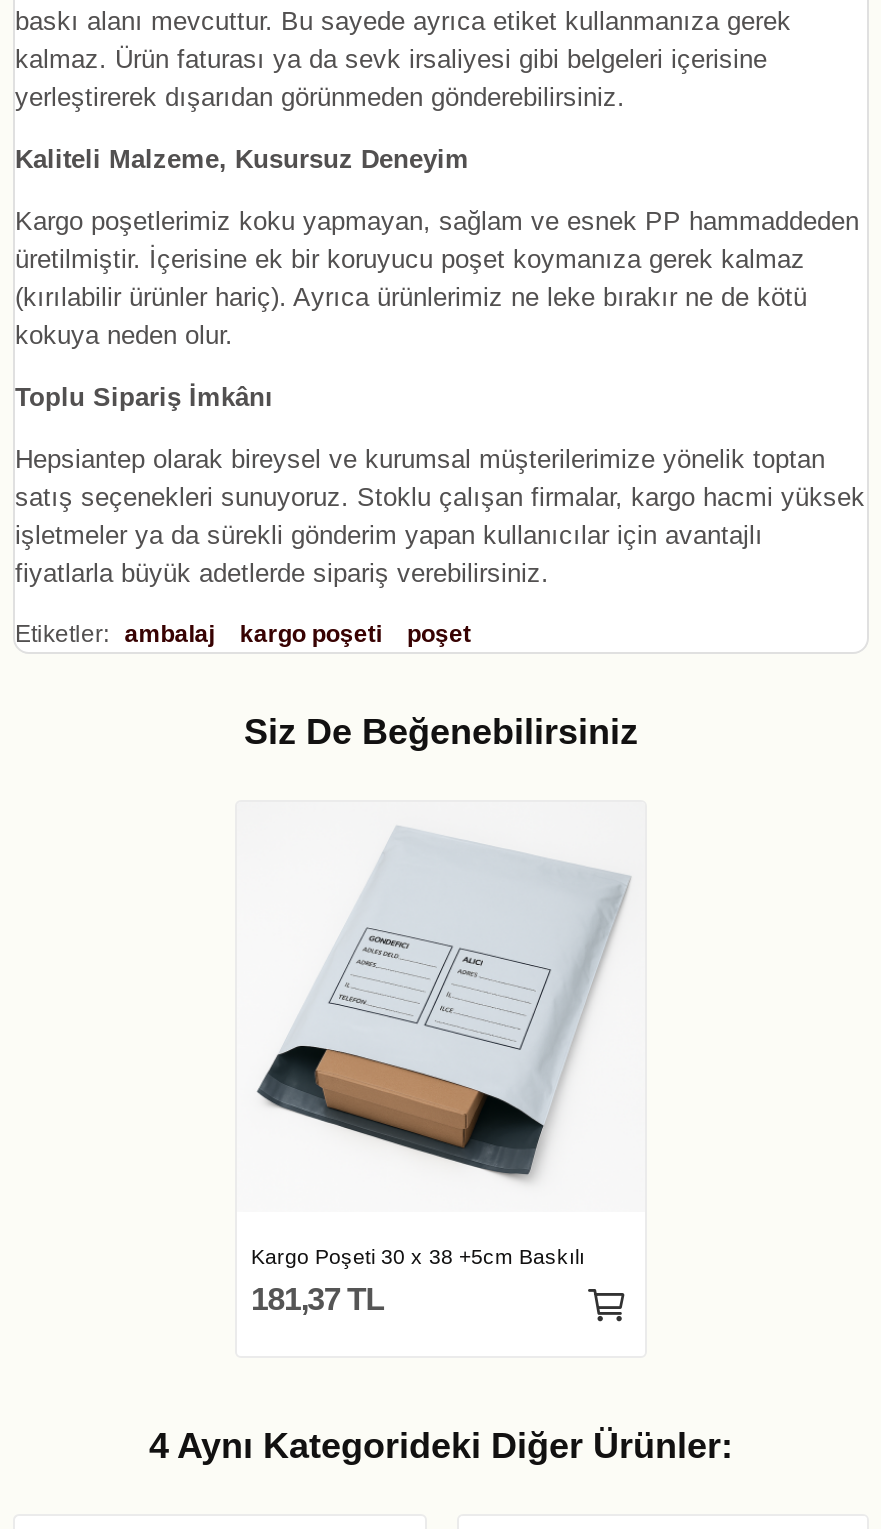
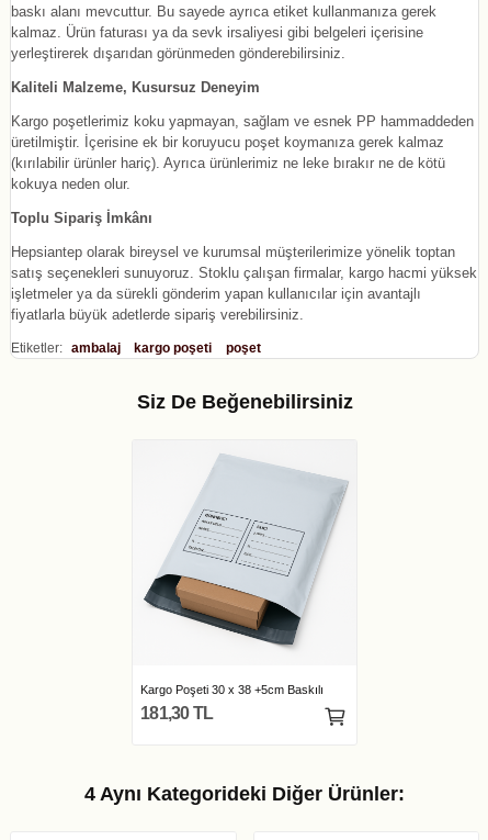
- 181,37 TL
+ 181,30 TL
